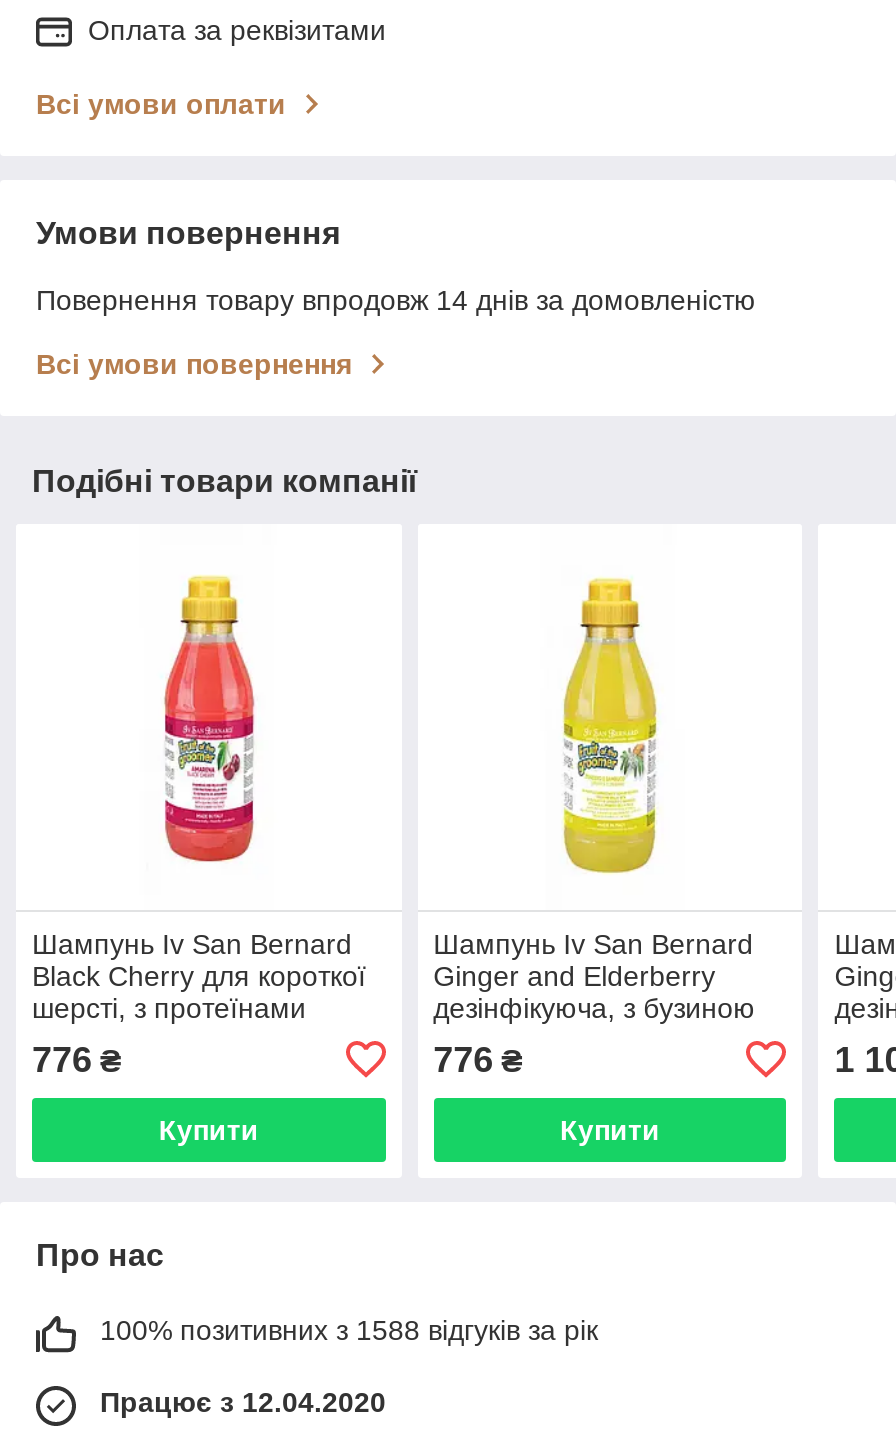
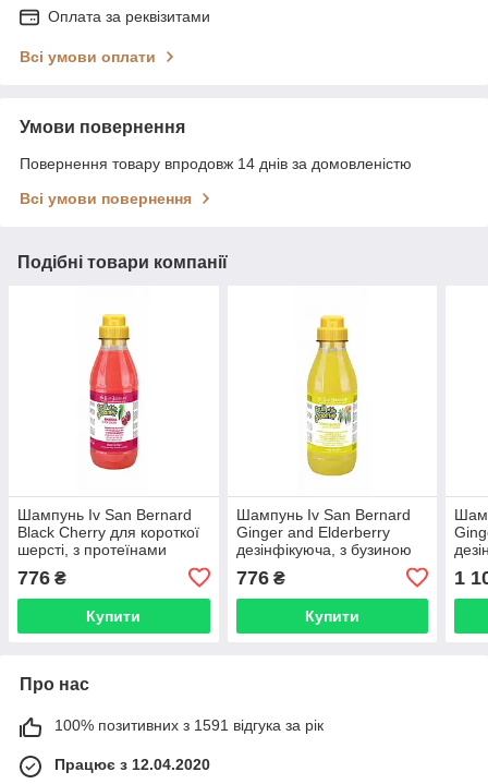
- 100% позитивних з 1588 відгуків за рік
+ 100% позитивних з 1591 відгука за рік
